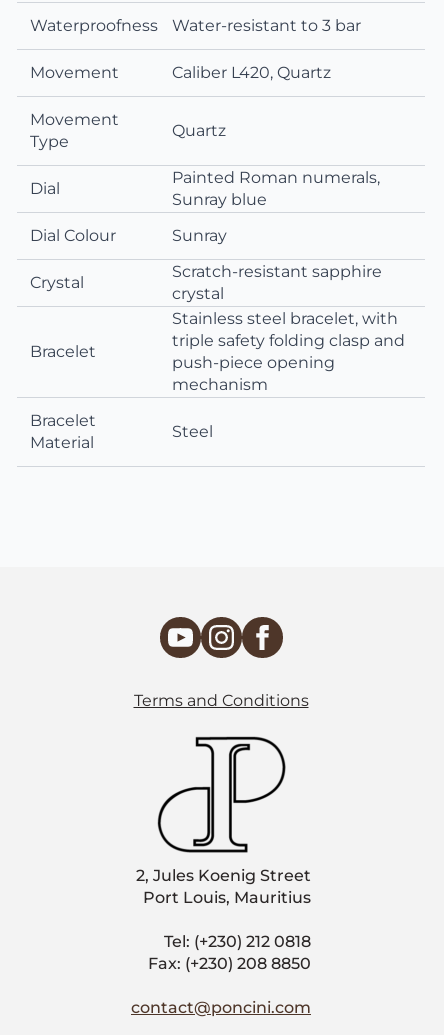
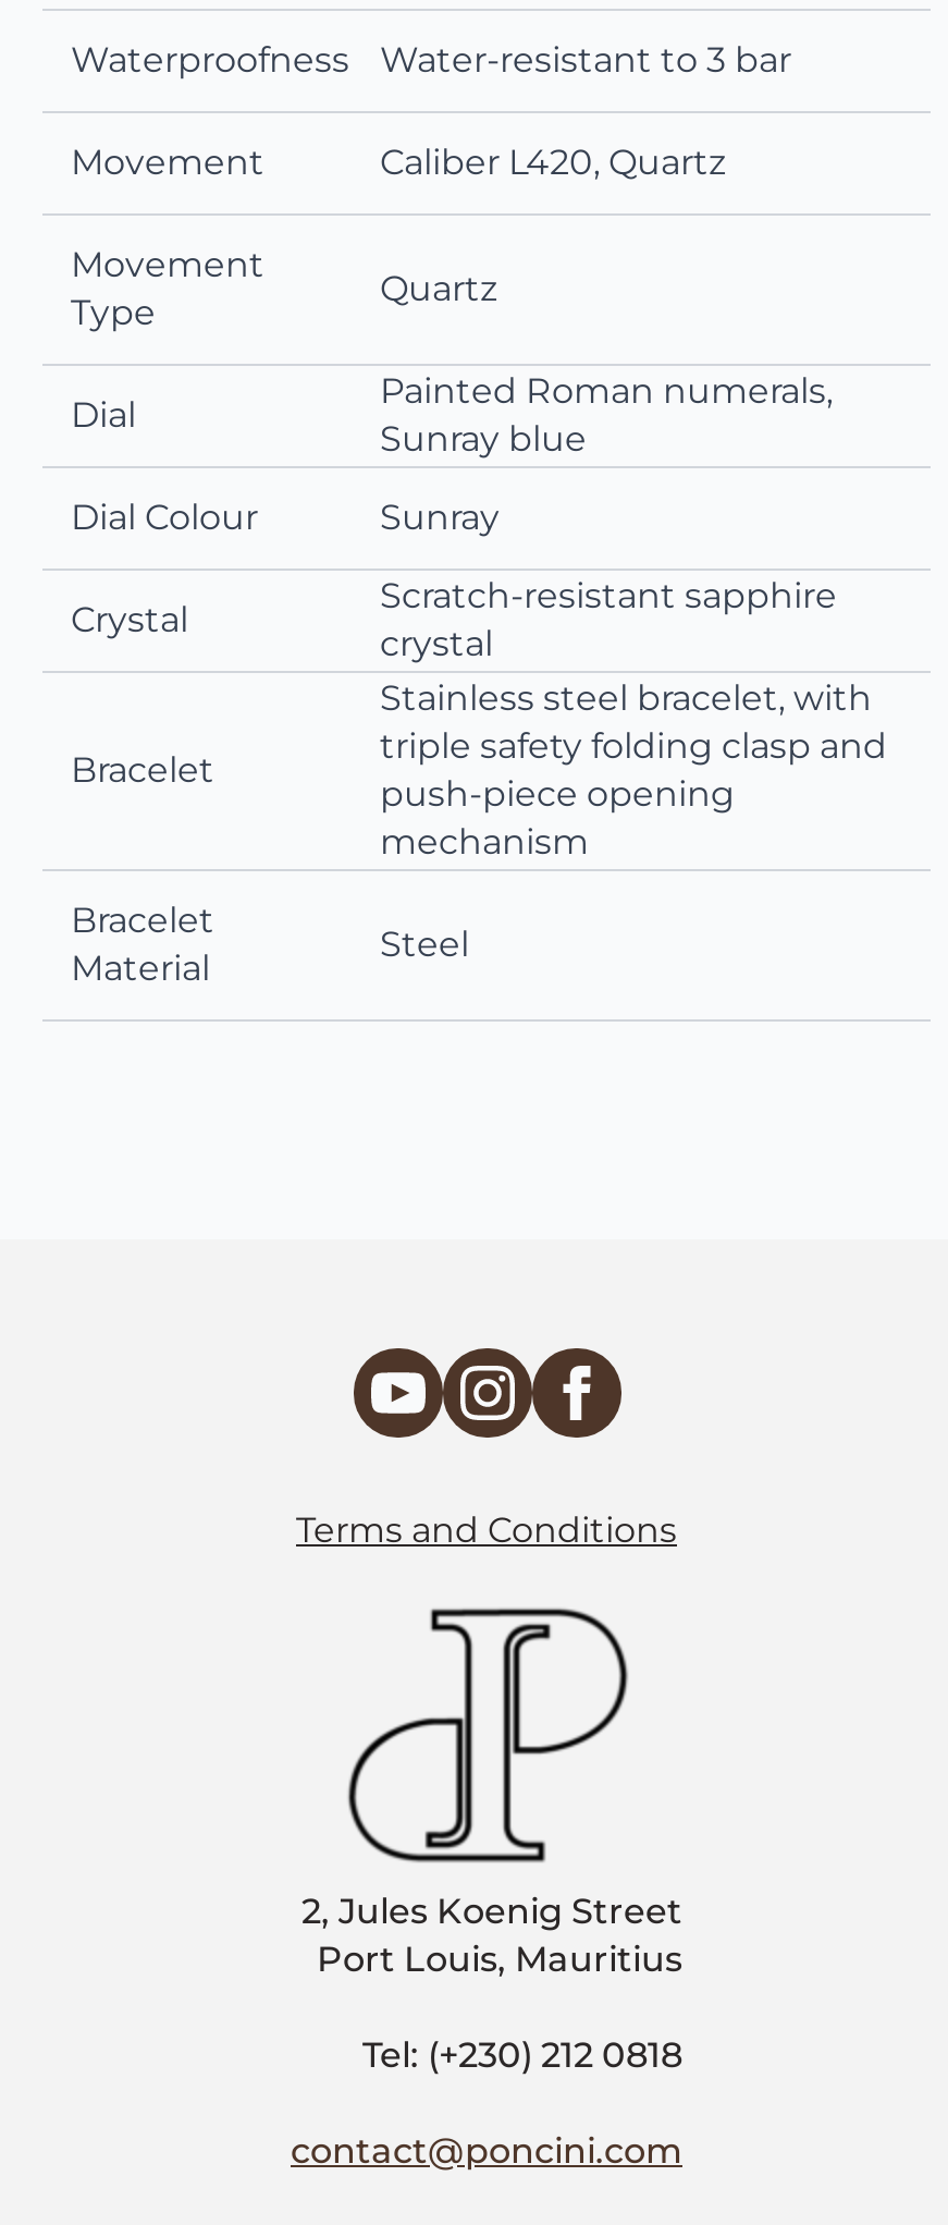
- Fax: (+230) 208 8850
